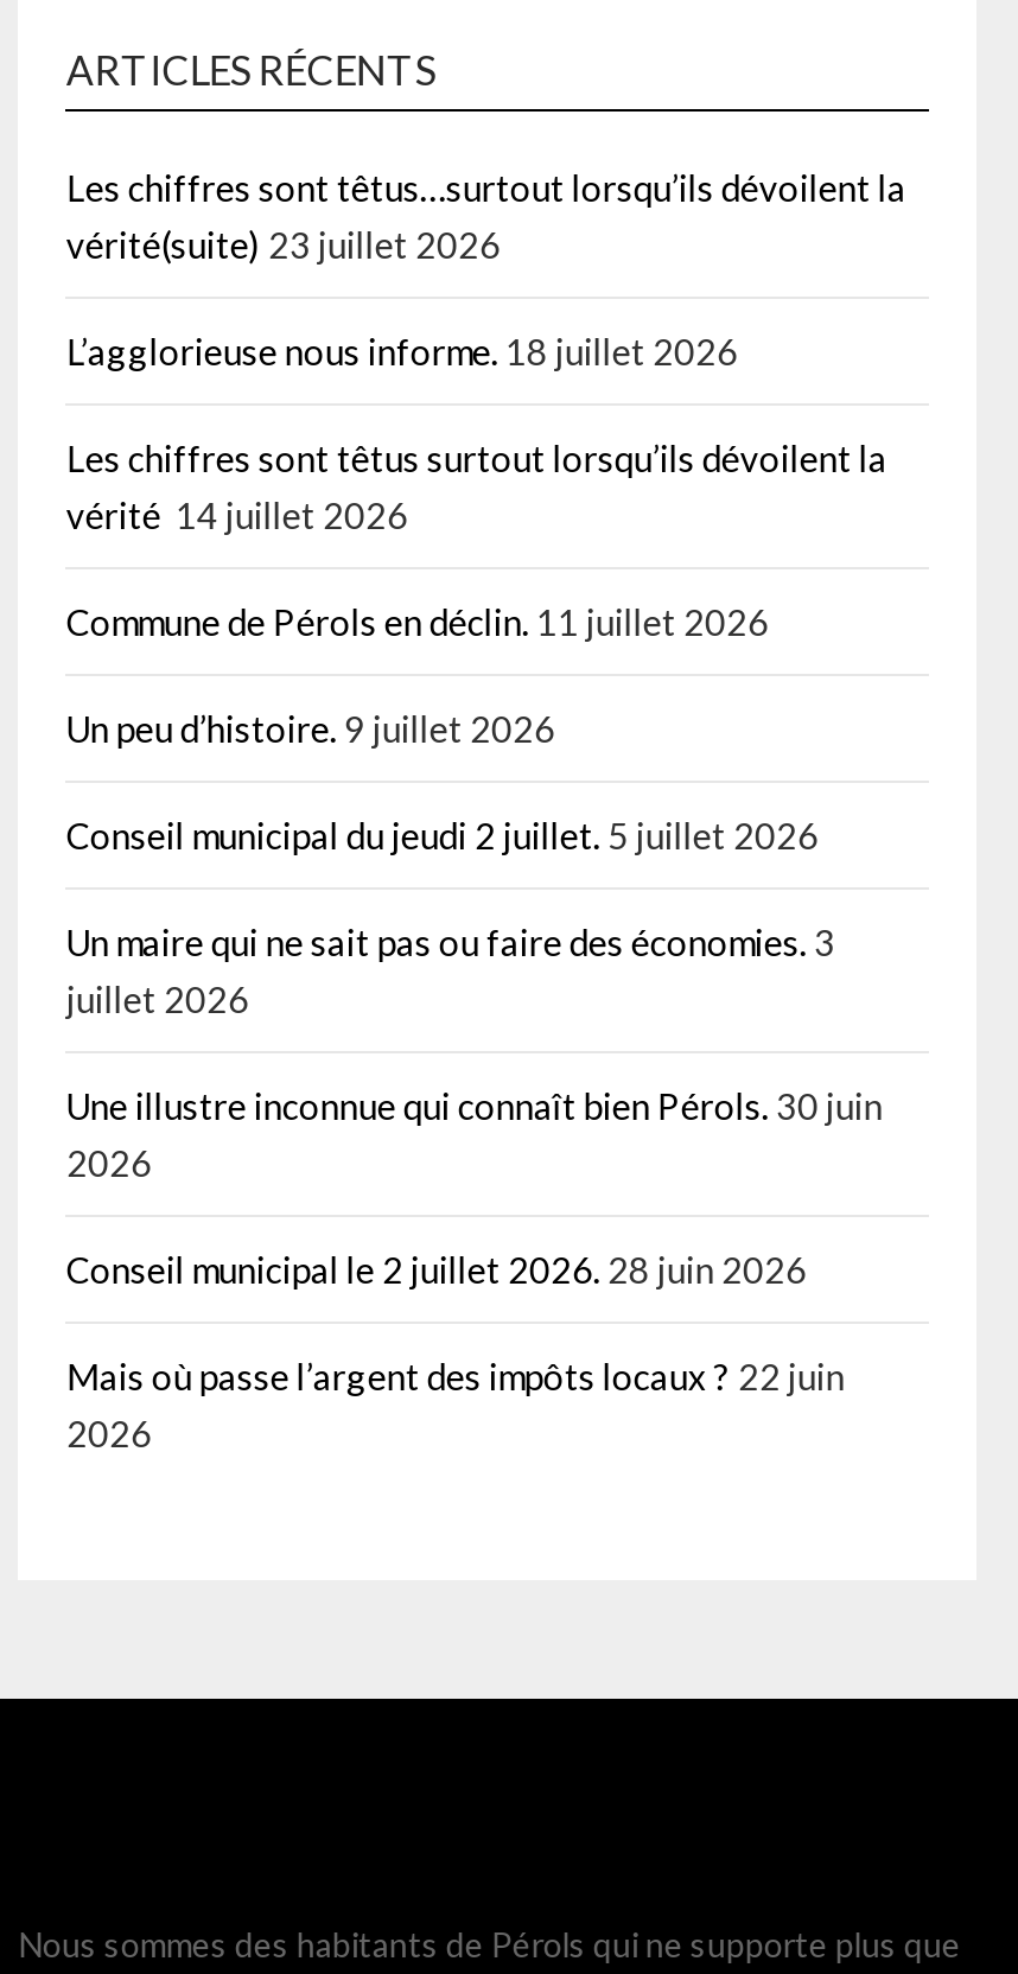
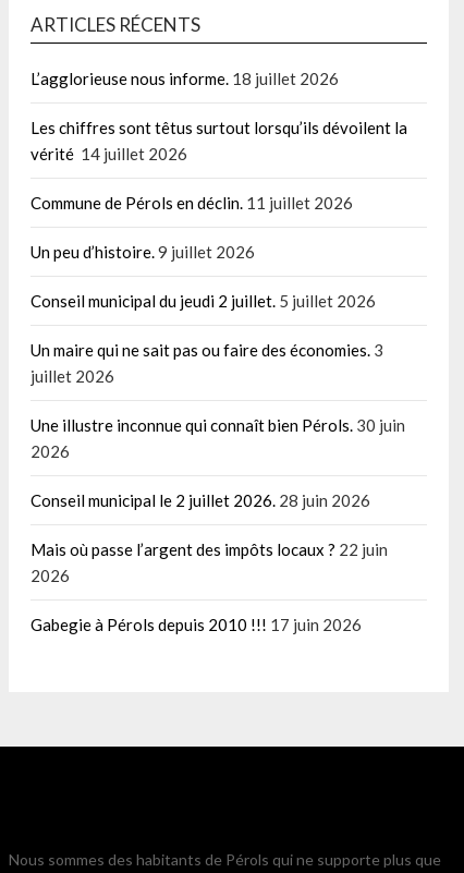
- Les chiffres sont têtus…surtout lorsqu’ils dévoilent la
- vérité(suite) 23 juillet 2026

moved up: L’agglorieuse nous informe. 18 juillet 2026 | Les chiffres sont têtus surtout lorsqu’ils dévoilent la | vérité 14 juillet 2026 | ... | Mais où passe l’argent des impôts locaux ? 22 juin | 2026

+ Gabegie à Pérols depuis 2010 !!! 17 juin 2026
